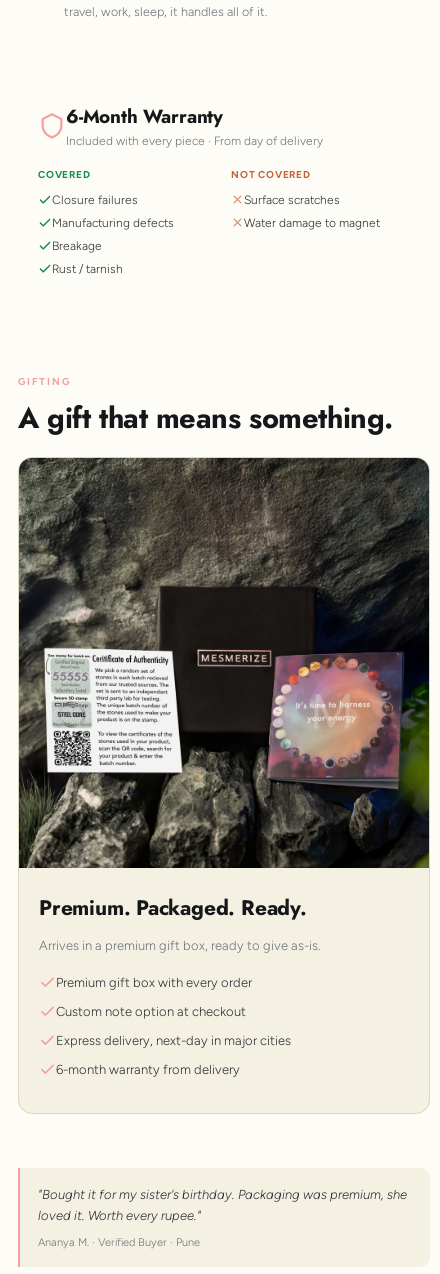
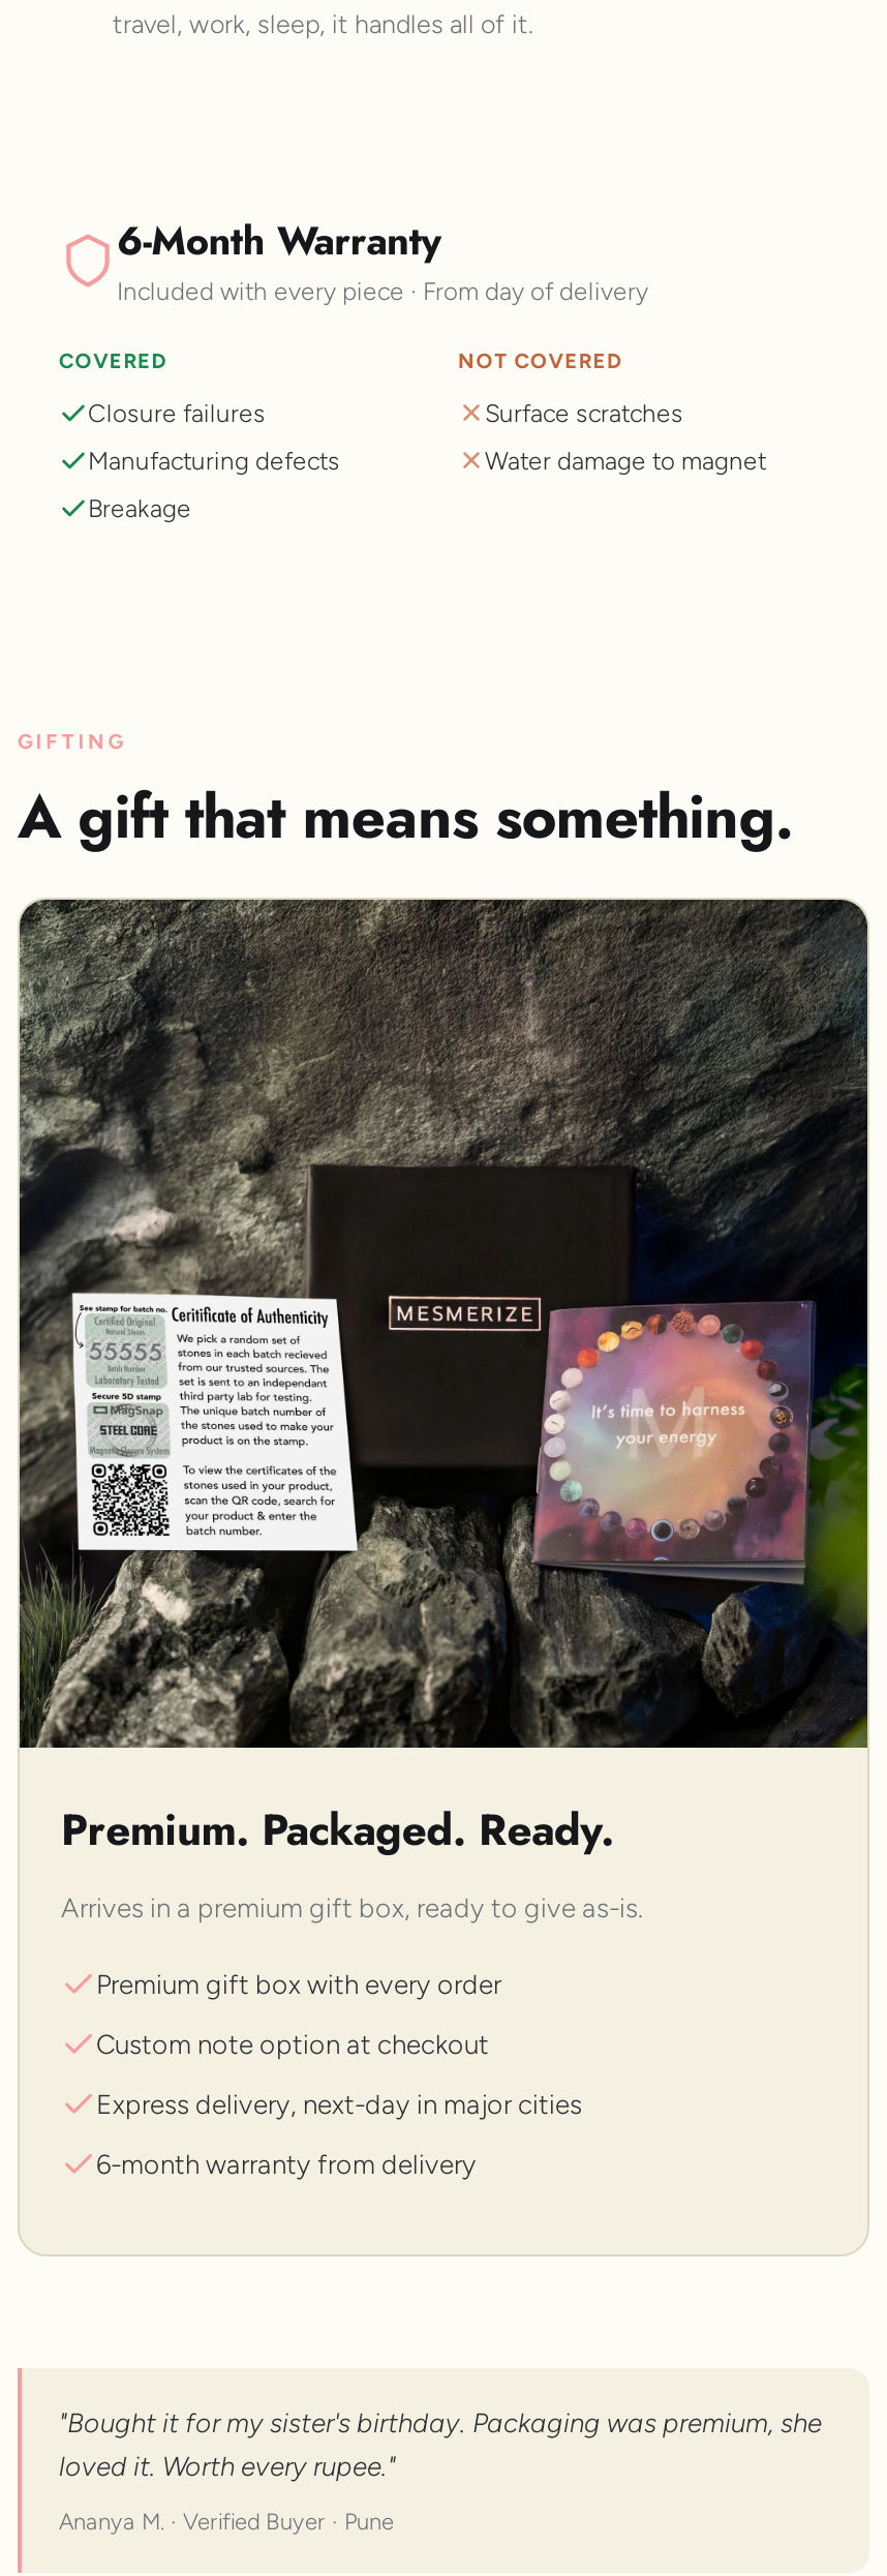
- Rust / tarnish
